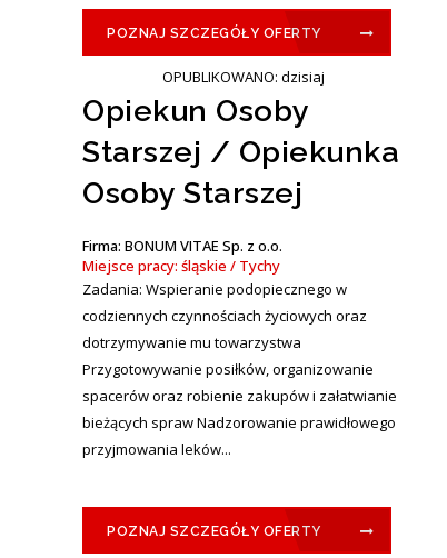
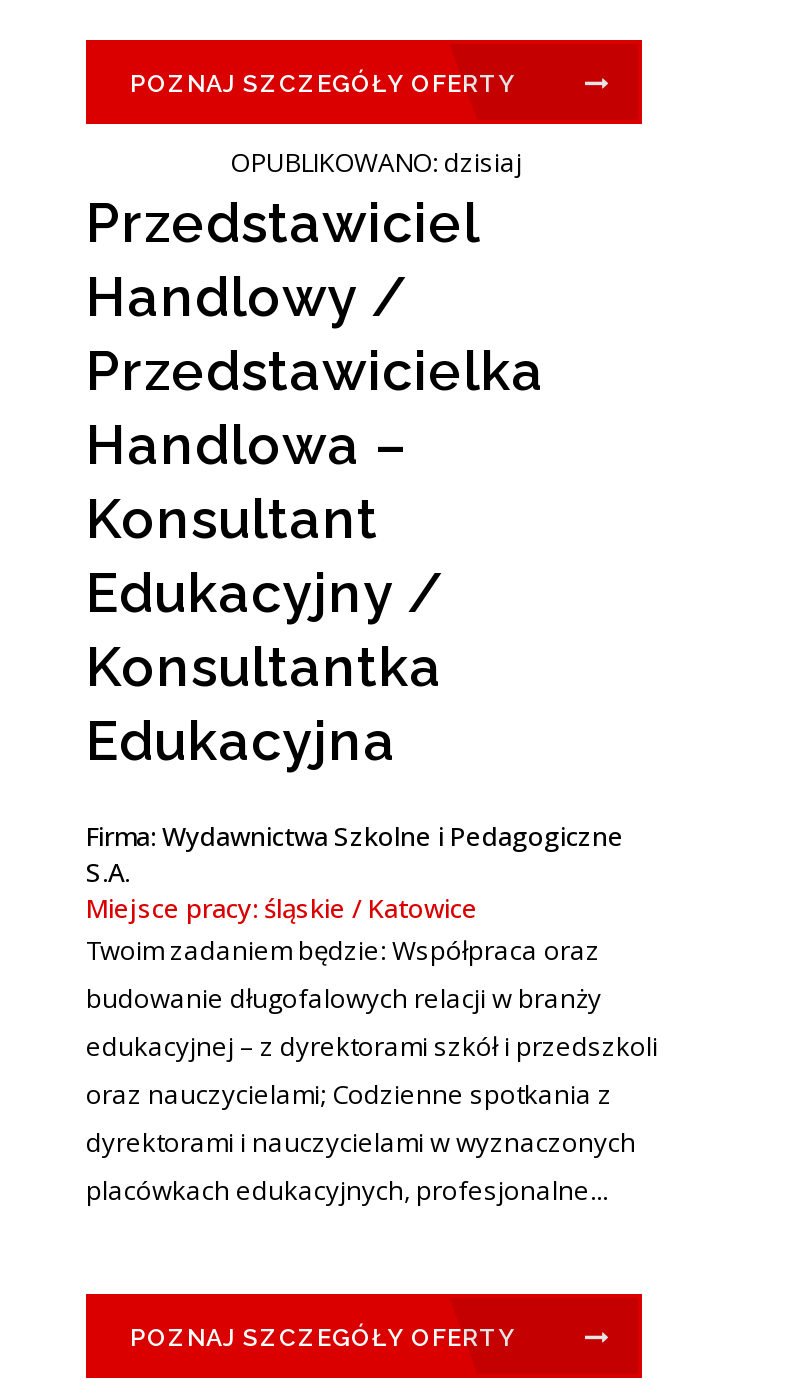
- Opiekun Osoby
- Starszej / Opiekunka
- Osoby Starszej
+ Przedstawiciel
+ Handlowy /
+ Przedstawicielka
+ Handlowa –
+ Konsultant
+ Edukacyjny /
+ Konsultantka
+ Edukacyjna

- Firma: BONUM VITAE Sp. z o.o.
- Miejsce pracy: śląskie / Tychy
- Zadania: Wspieranie podopiecznego w
- codziennych czynnościach życiowych oraz
- dotrzymywanie mu towarzystwa
- Przygotowywanie posiłków, organizowanie
- spacerów oraz robienie zakupów i załatwianie
- bieżących spraw Nadzorowanie prawidłowego
- przyjmowania leków...
+ Firma: Wydawnictwa Szkolne i Pedagogiczne
+ S.A.
+ Miejsce pracy: śląskie / Katowice
+ Twoim zadaniem będzie: Współpraca oraz
+ budowanie długofalowych relacji w branży
+ edukacyjnej – z dyrektorami szkół i przedszkoli
+ oraz nauczycielami; Codzienne spotkania z
+ dyrektorami i nauczycielami w wyznaczonych
+ placówkach edukacyjnych, profesjonalne...
